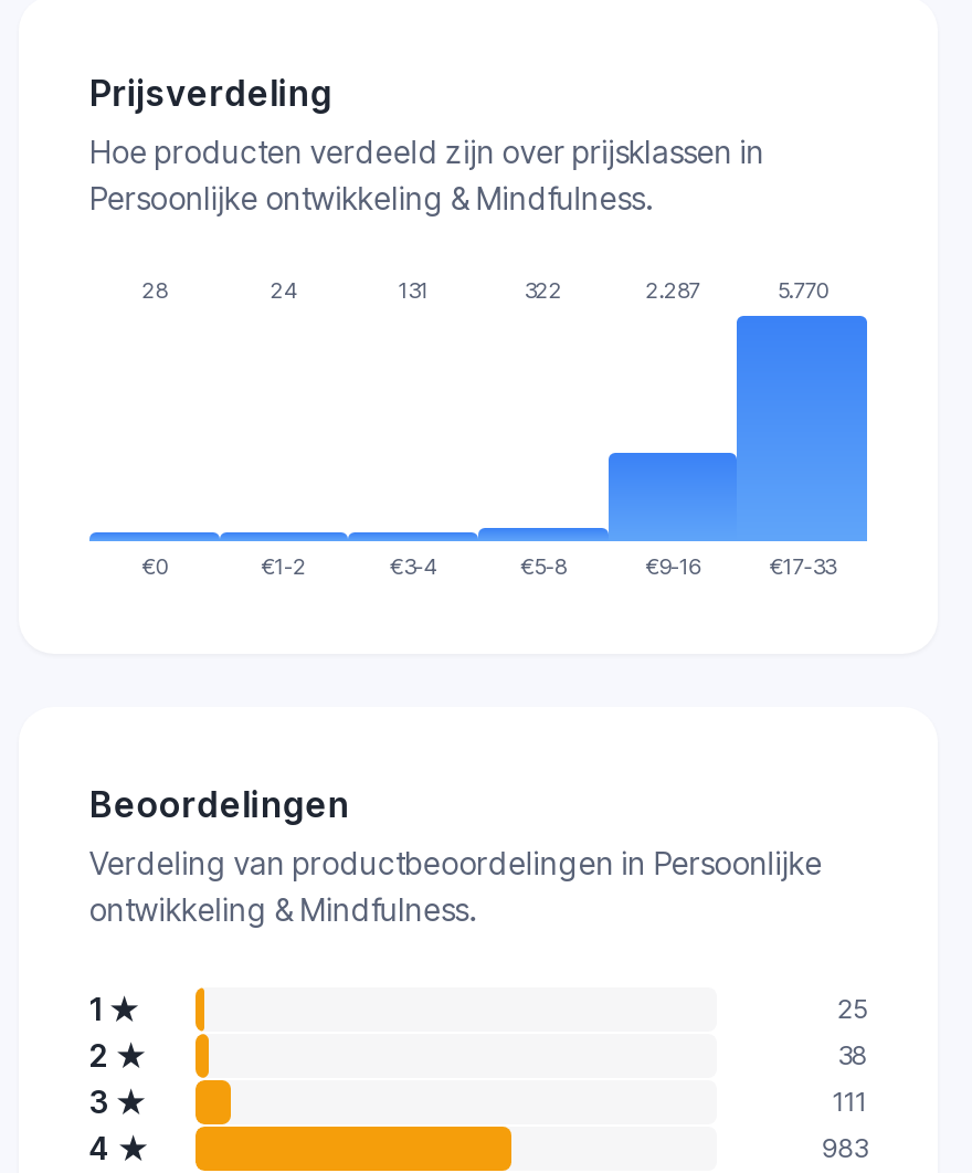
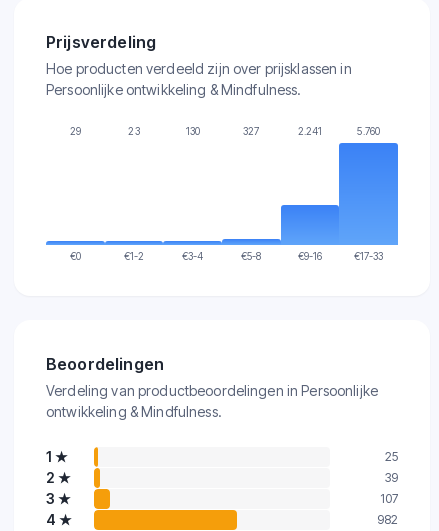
- 28
+ 29

- 24
+ 23

- 131
+ 130

- 322
+ 327

- 2.287
+ 2.241

- 5.770
+ 5.760

- 38
+ 39

- 111
+ 107

- 983
+ 982
